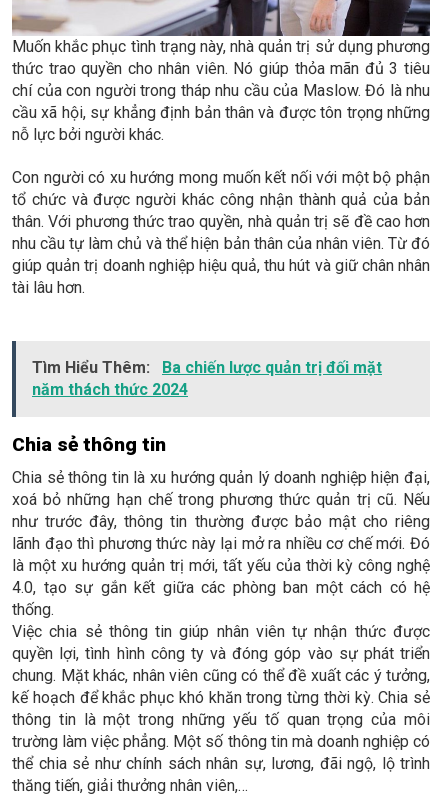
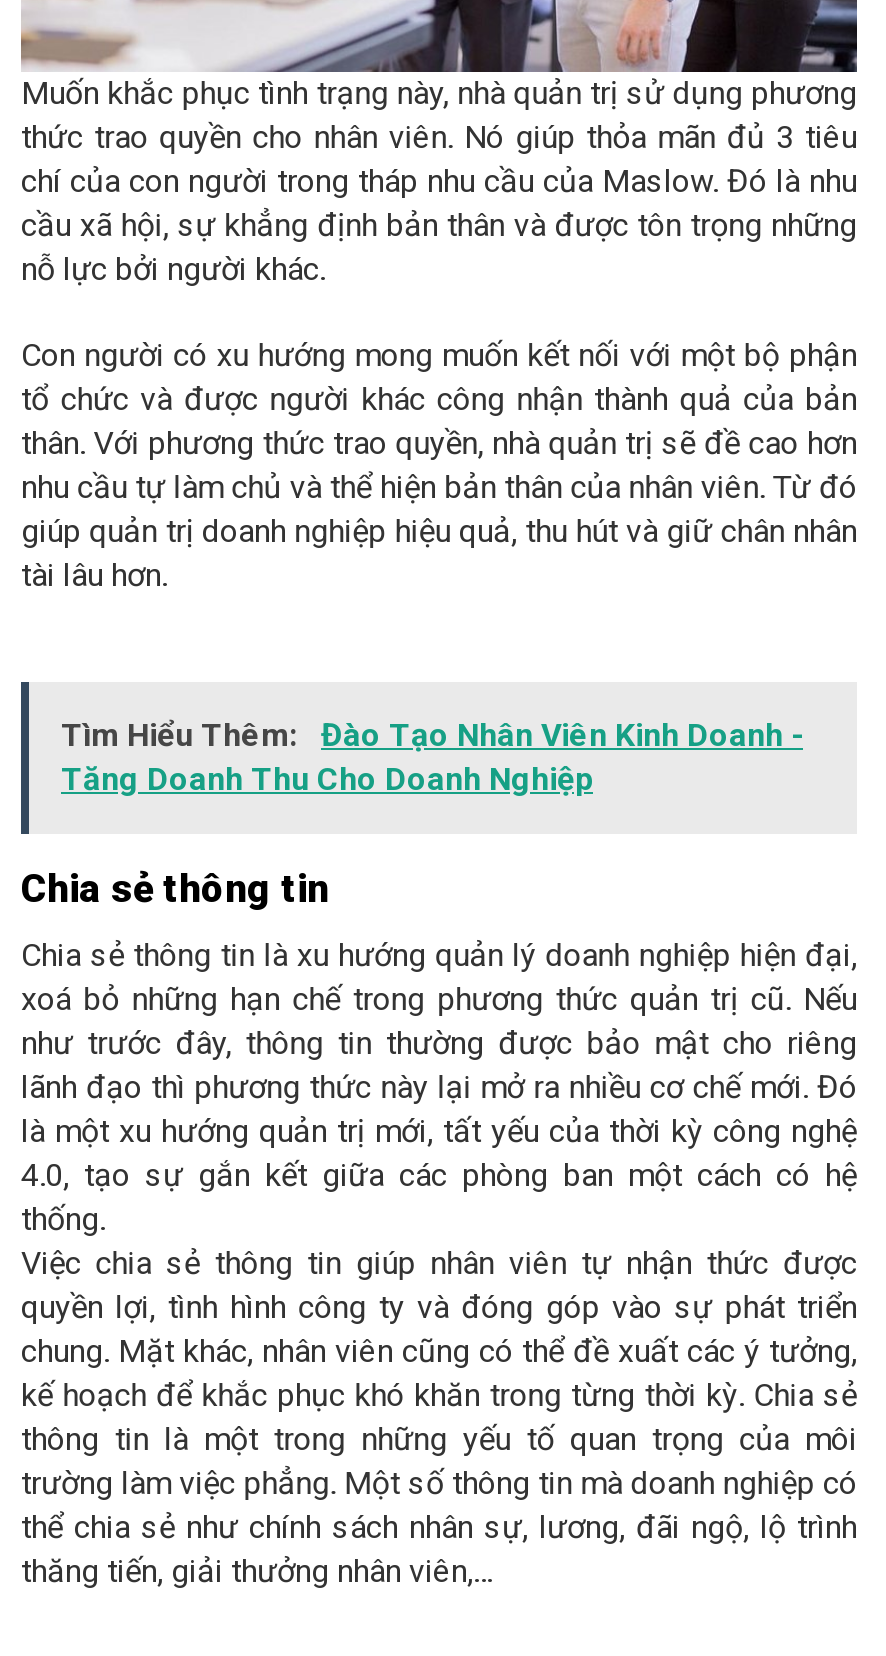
- Tìm Hiểu Thêm: Ba chiến lược quản trị đối mặt
- năm thách thức 2024
+ Tìm Hiểu Thêm: Đào Tạo Nhân Viên Kinh Doanh -
+ Tăng Doanh Thu Cho Doanh Nghiệp
